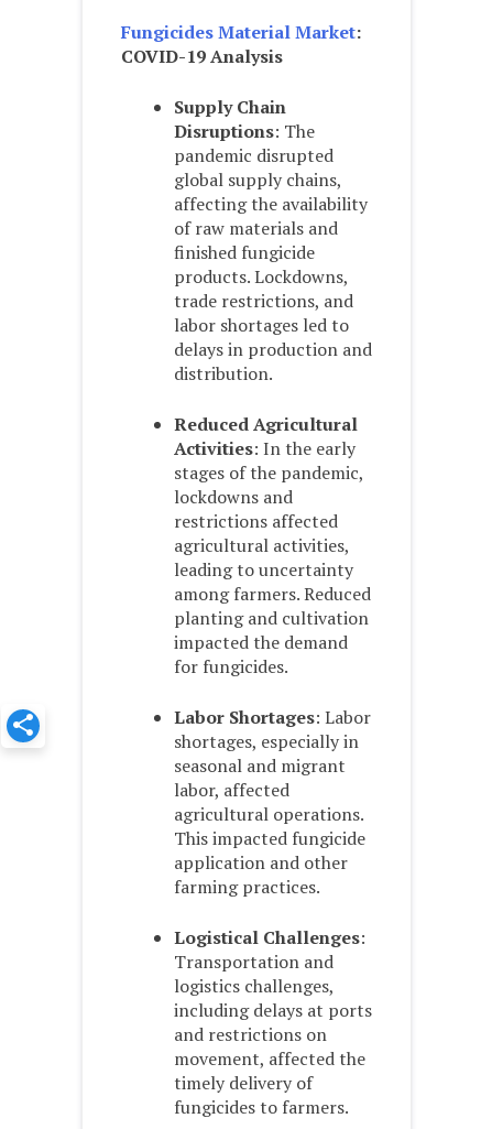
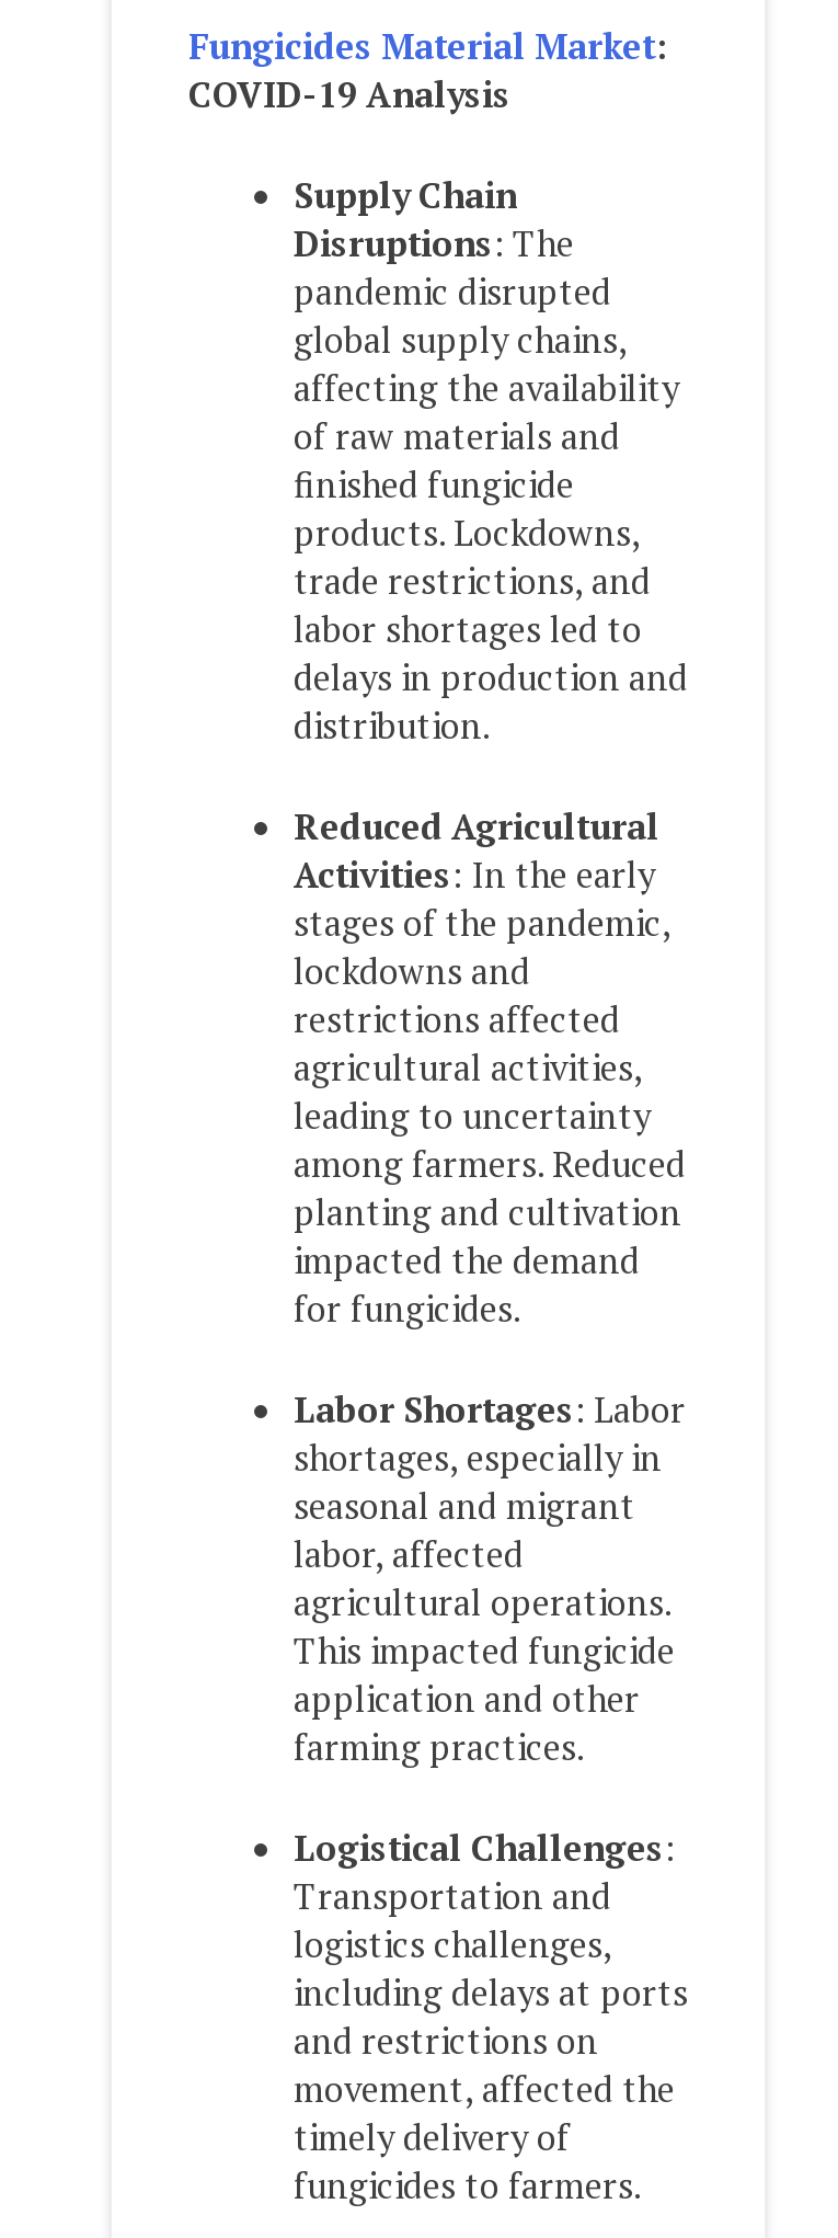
- [image]
